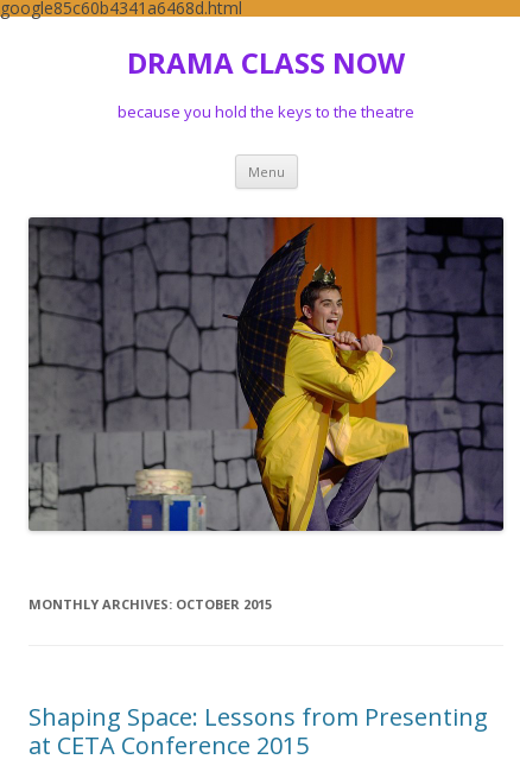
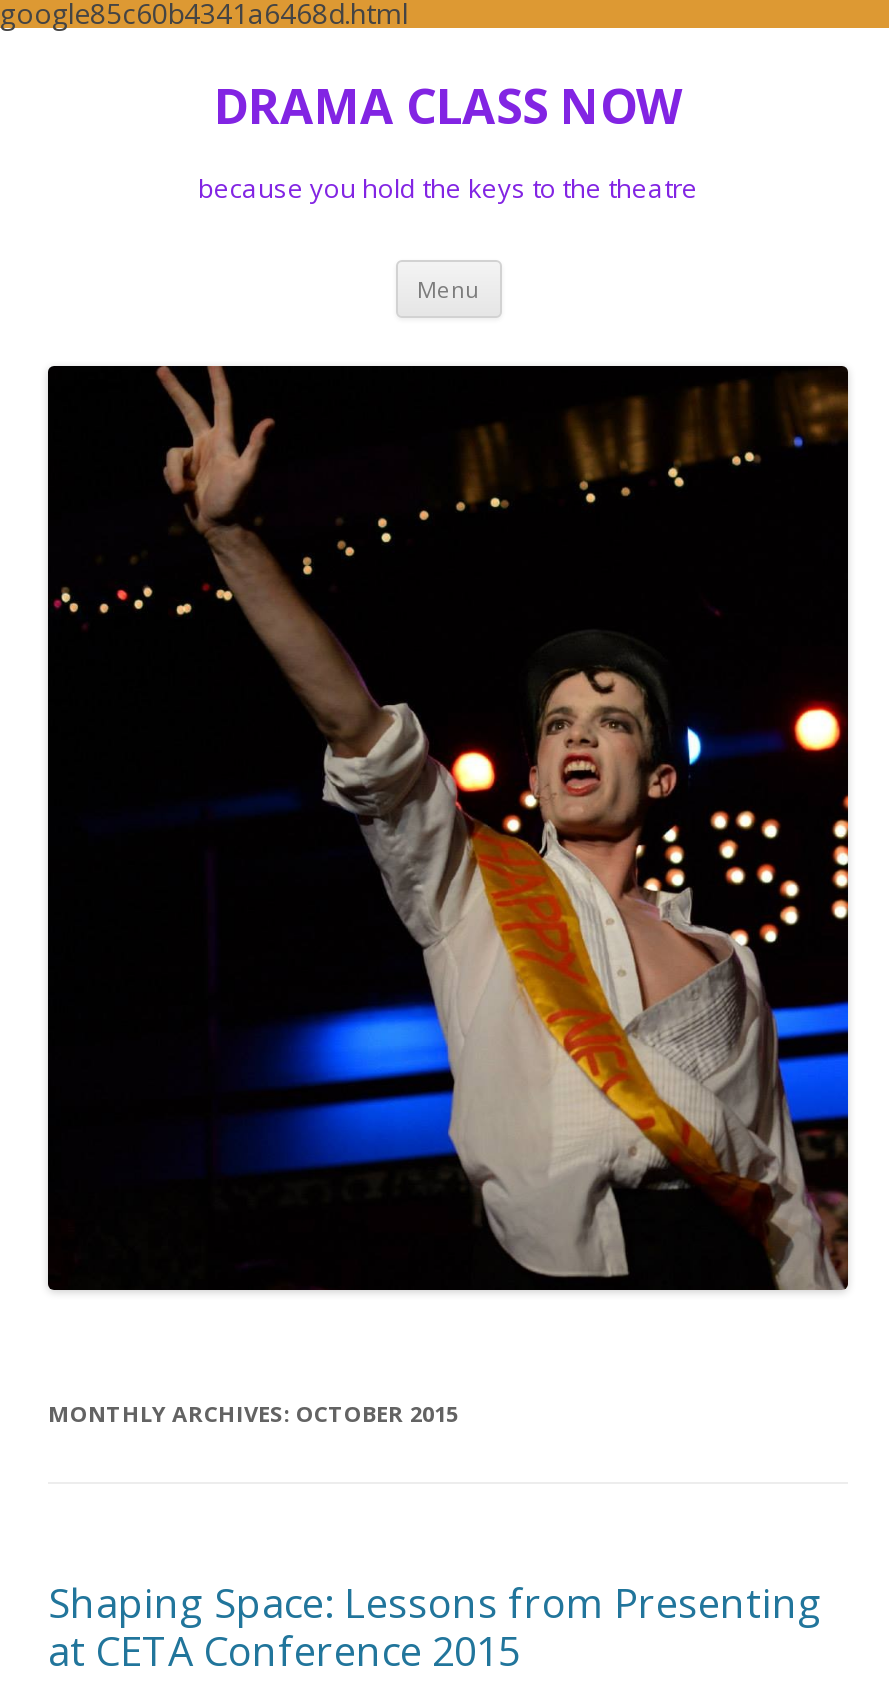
- [image]
+ [image]
